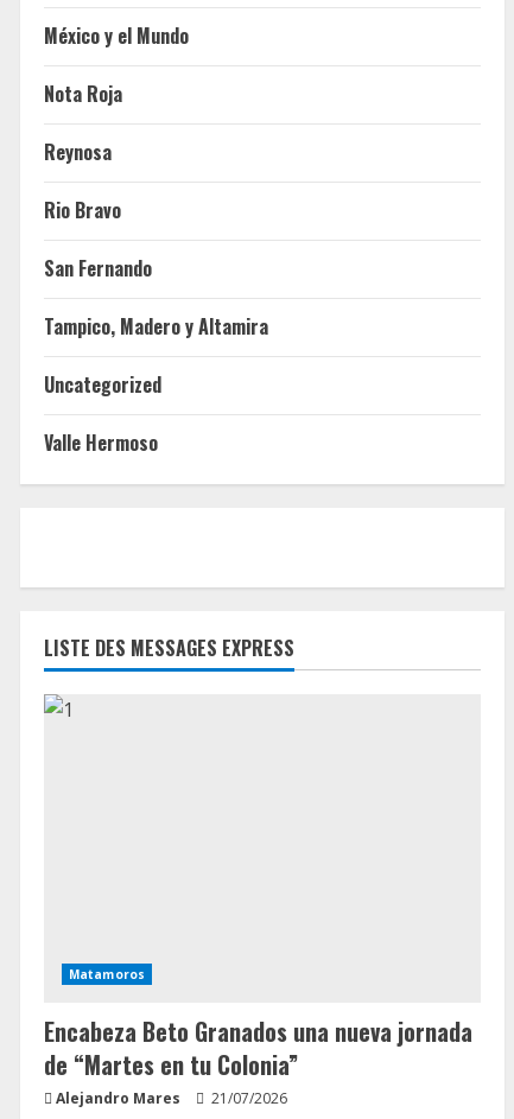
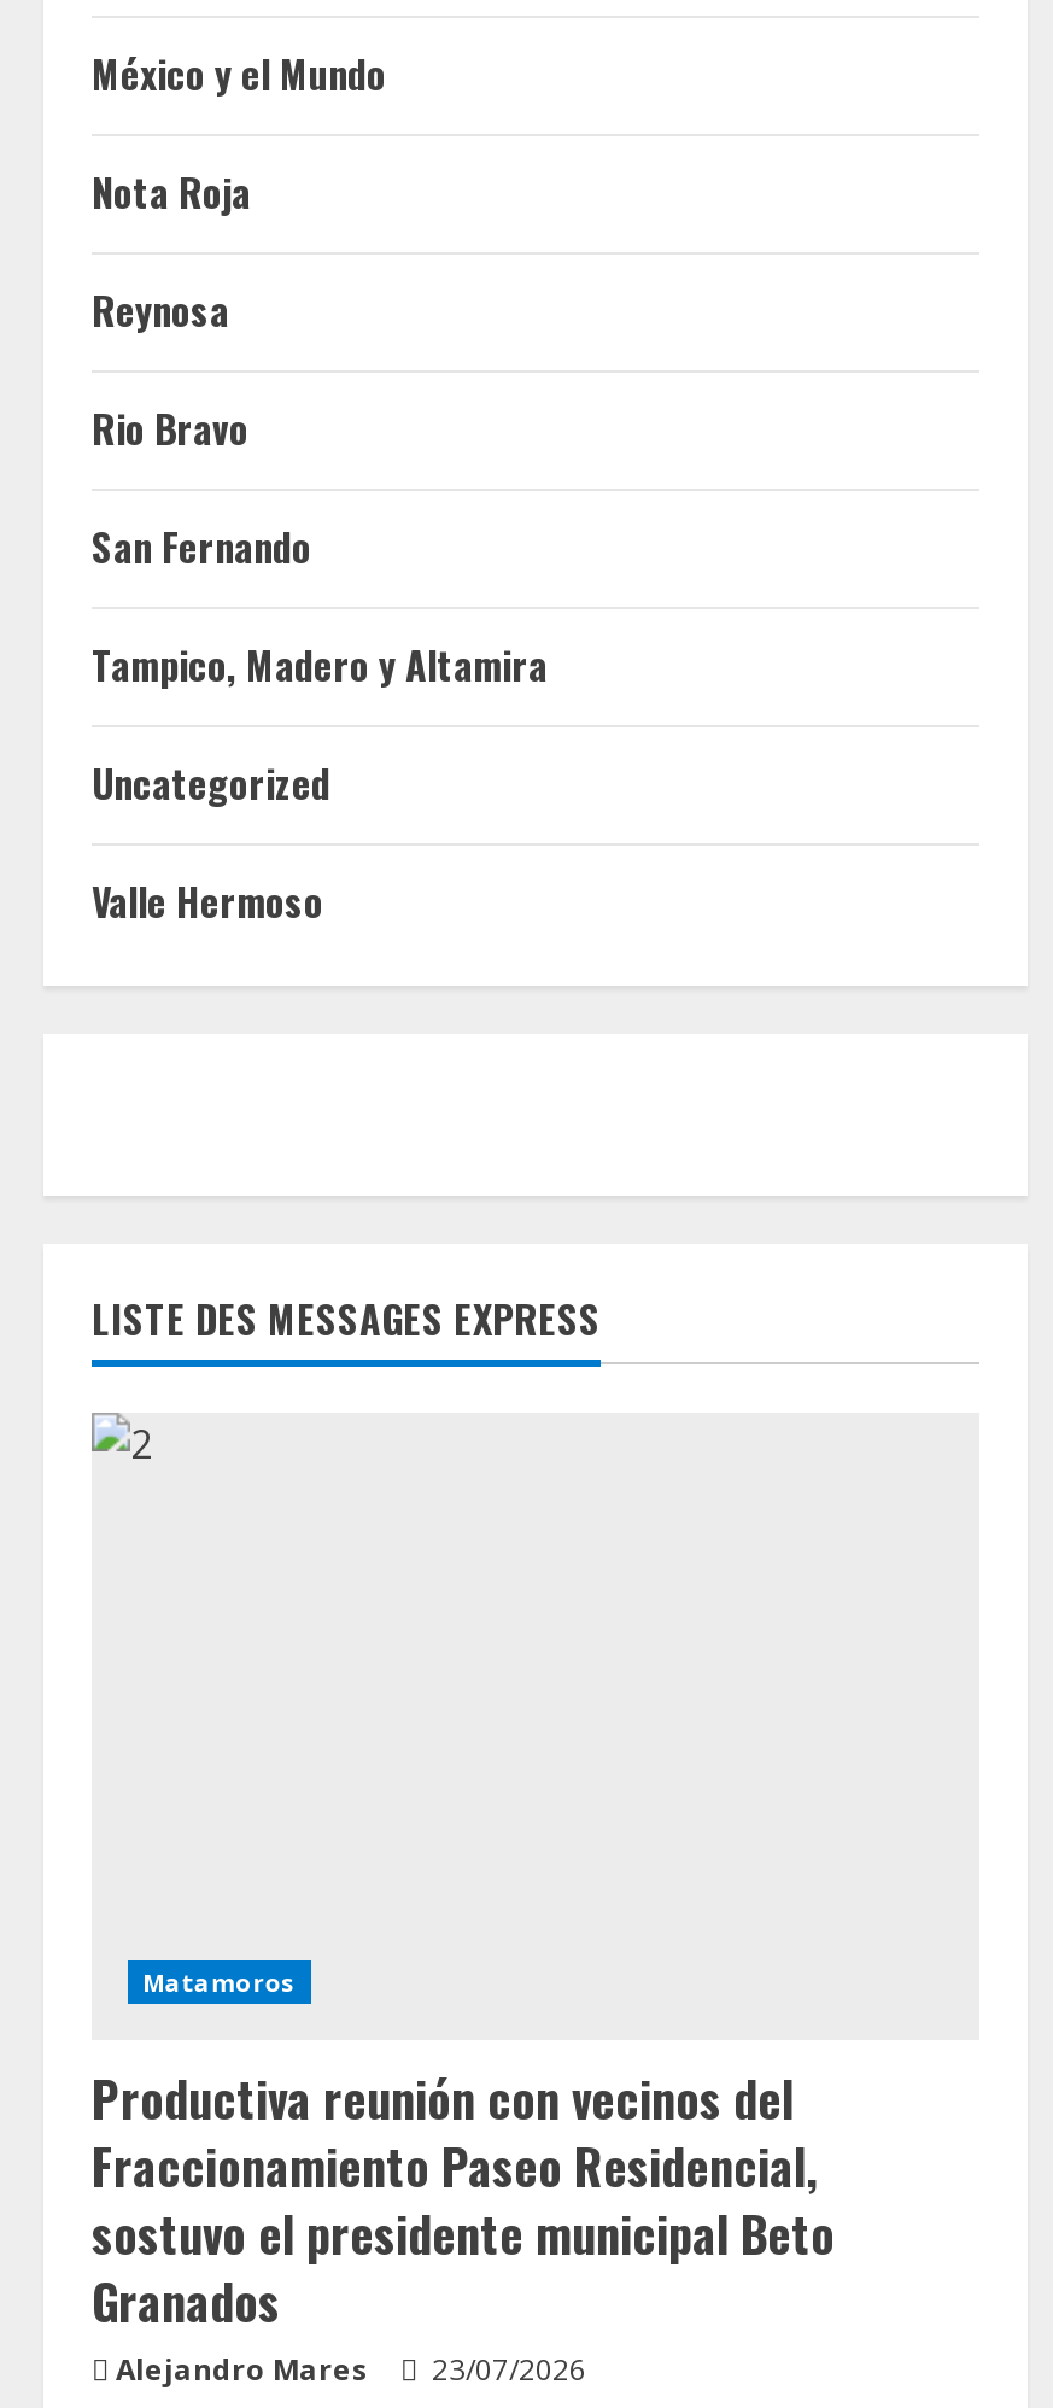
- Encabeza Beto Granados una nueva jornada
- de “Martes en tu Colonia”
+ Productiva reunión con vecinos del
+ Fraccionamiento Paseo Residencial,
+ sostuvo el presidente municipal Beto
+ Granados

- Alejandro Mares 21/07/2026
+ Alejandro Mares 23/07/2026
